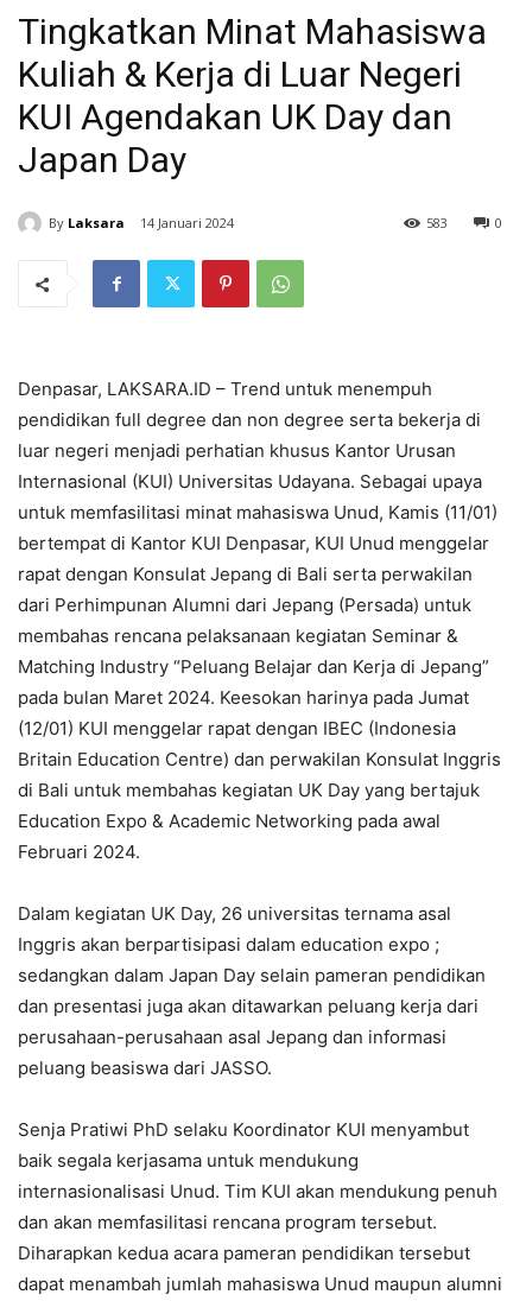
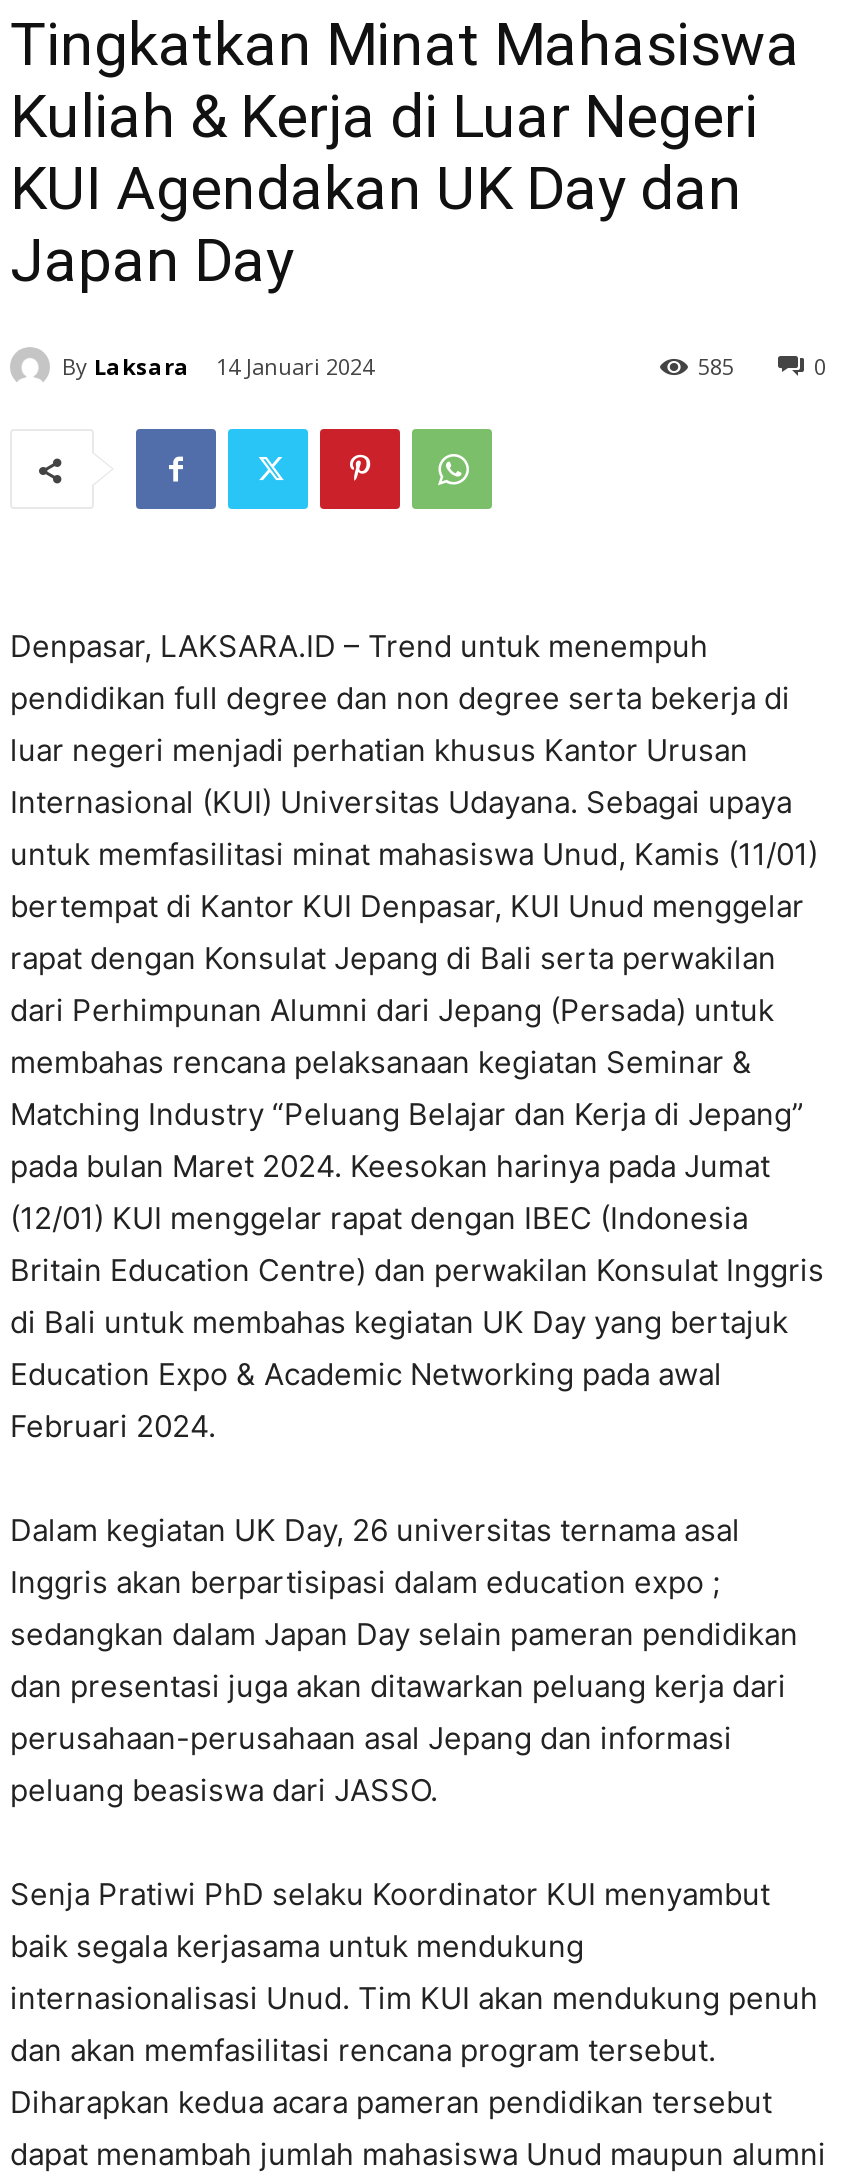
- 583
+ 585
